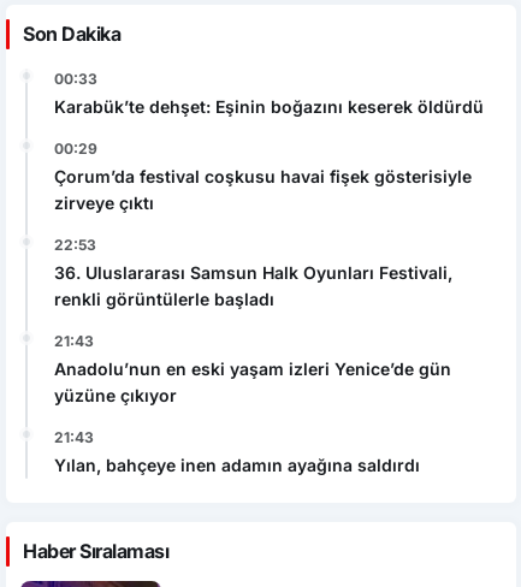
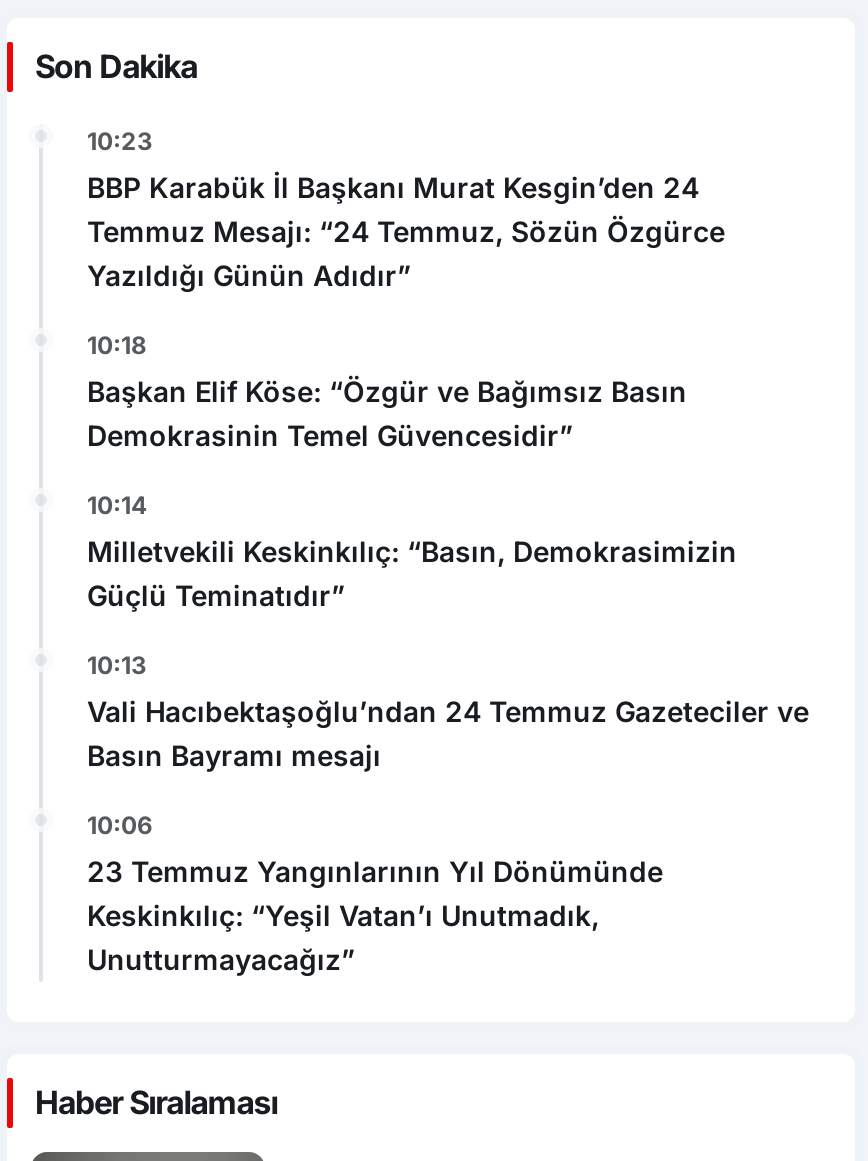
- 00:33
- Karabük’te dehşet: Eşinin boğazını keserek öldürdü
+ 10:23
+ BBP Karabük İl Başkanı Murat Kesgin’den 24
+ Temmuz Mesajı: “24 Temmuz, Sözün Özgürce
+ Yazıldığı Günün Adıdır”

- 00:29
- Çorum’da festival coşkusu havai fişek gösterisiyle
- zirveye çıktı
+ 10:18
+ Başkan Elif Köse: “Özgür ve Bağımsız Basın
+ Demokrasinin Temel Güvencesidir”

- 22:53
- 36. Uluslararası Samsun Halk Oyunları Festivali,
- renkli görüntülerle başladı
+ 10:14
+ Milletvekili Keskinkılıç: “Basın, Demokrasimizin
+ Güçlü Teminatıdır”

- 21:43
- Anadolu’nun en eski yaşam izleri Yenice’de gün
- yüzüne çıkıyor
+ 10:13
+ Vali Hacıbektaşoğlu’ndan 24 Temmuz Gazeteciler ve
+ Basın Bayramı mesajı

- 21:43
- Yılan, bahçeye inen adamın ayağına saldırdı
+ 10:06
+ 23 Temmuz Yangınlarının Yıl Dönümünde
+ Keskinkılıç: “Yeşil Vatan’ı Unutmadık,
+ Unutturmayacağız”
